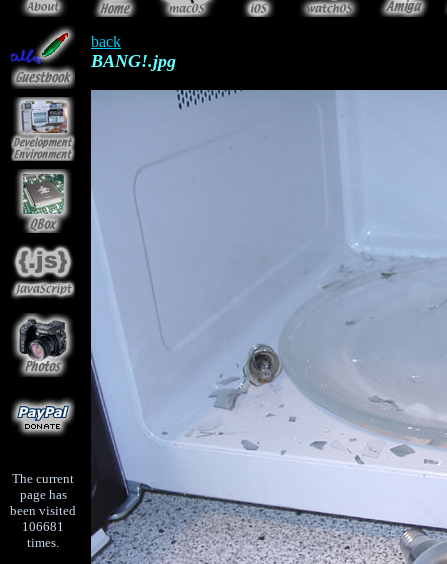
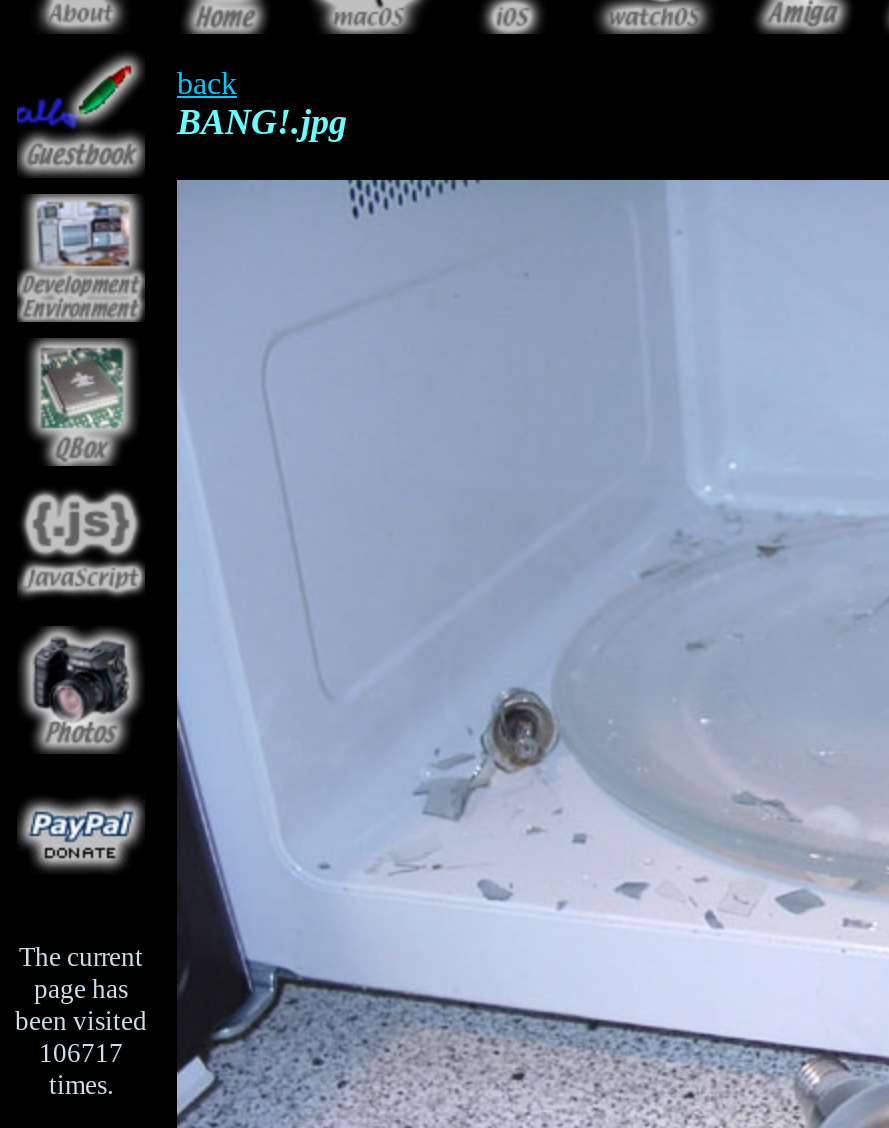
- 106681
+ 106717
